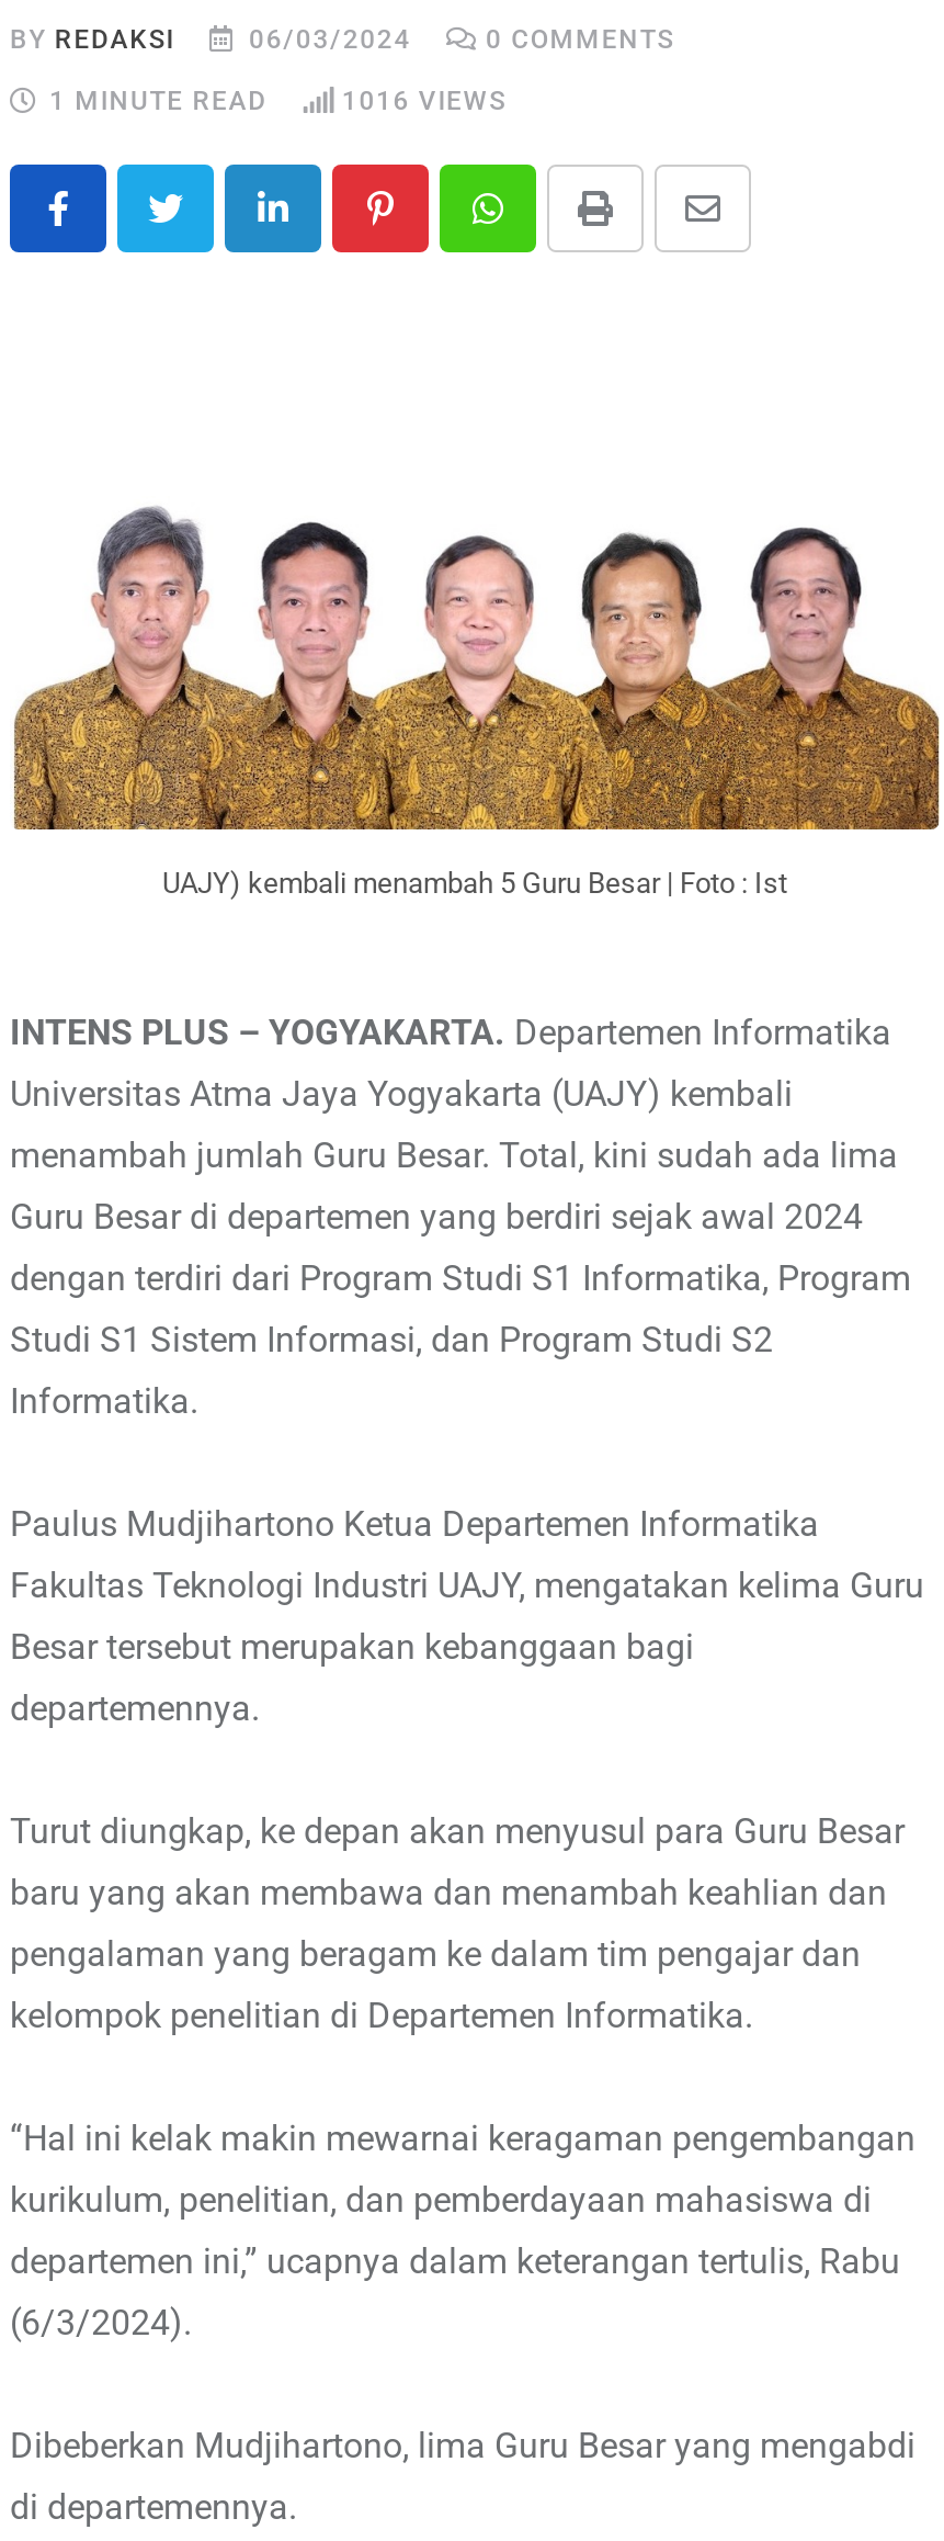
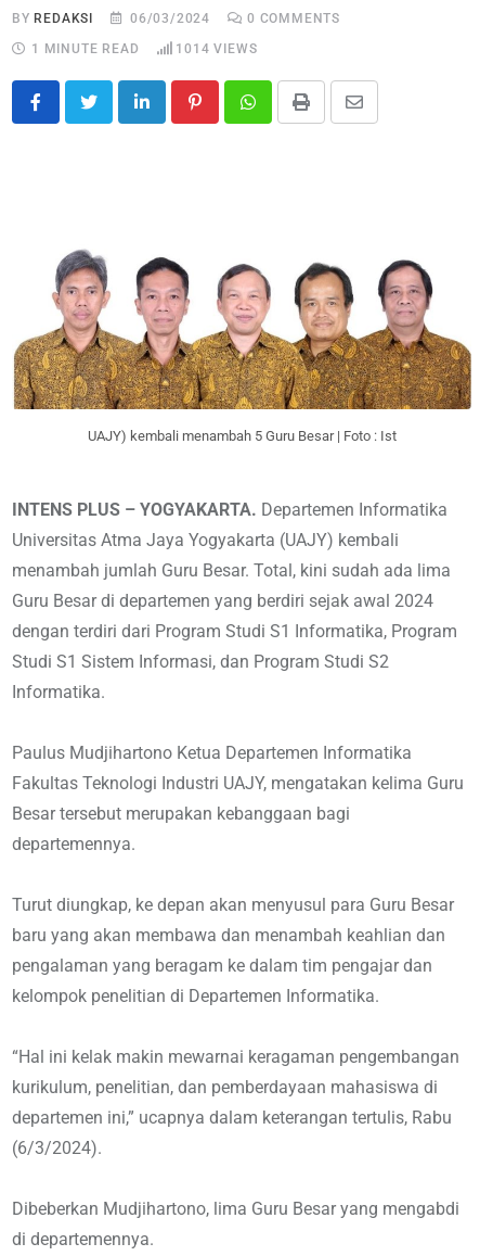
- 1016 VIEWS
+ 1014 VIEWS
